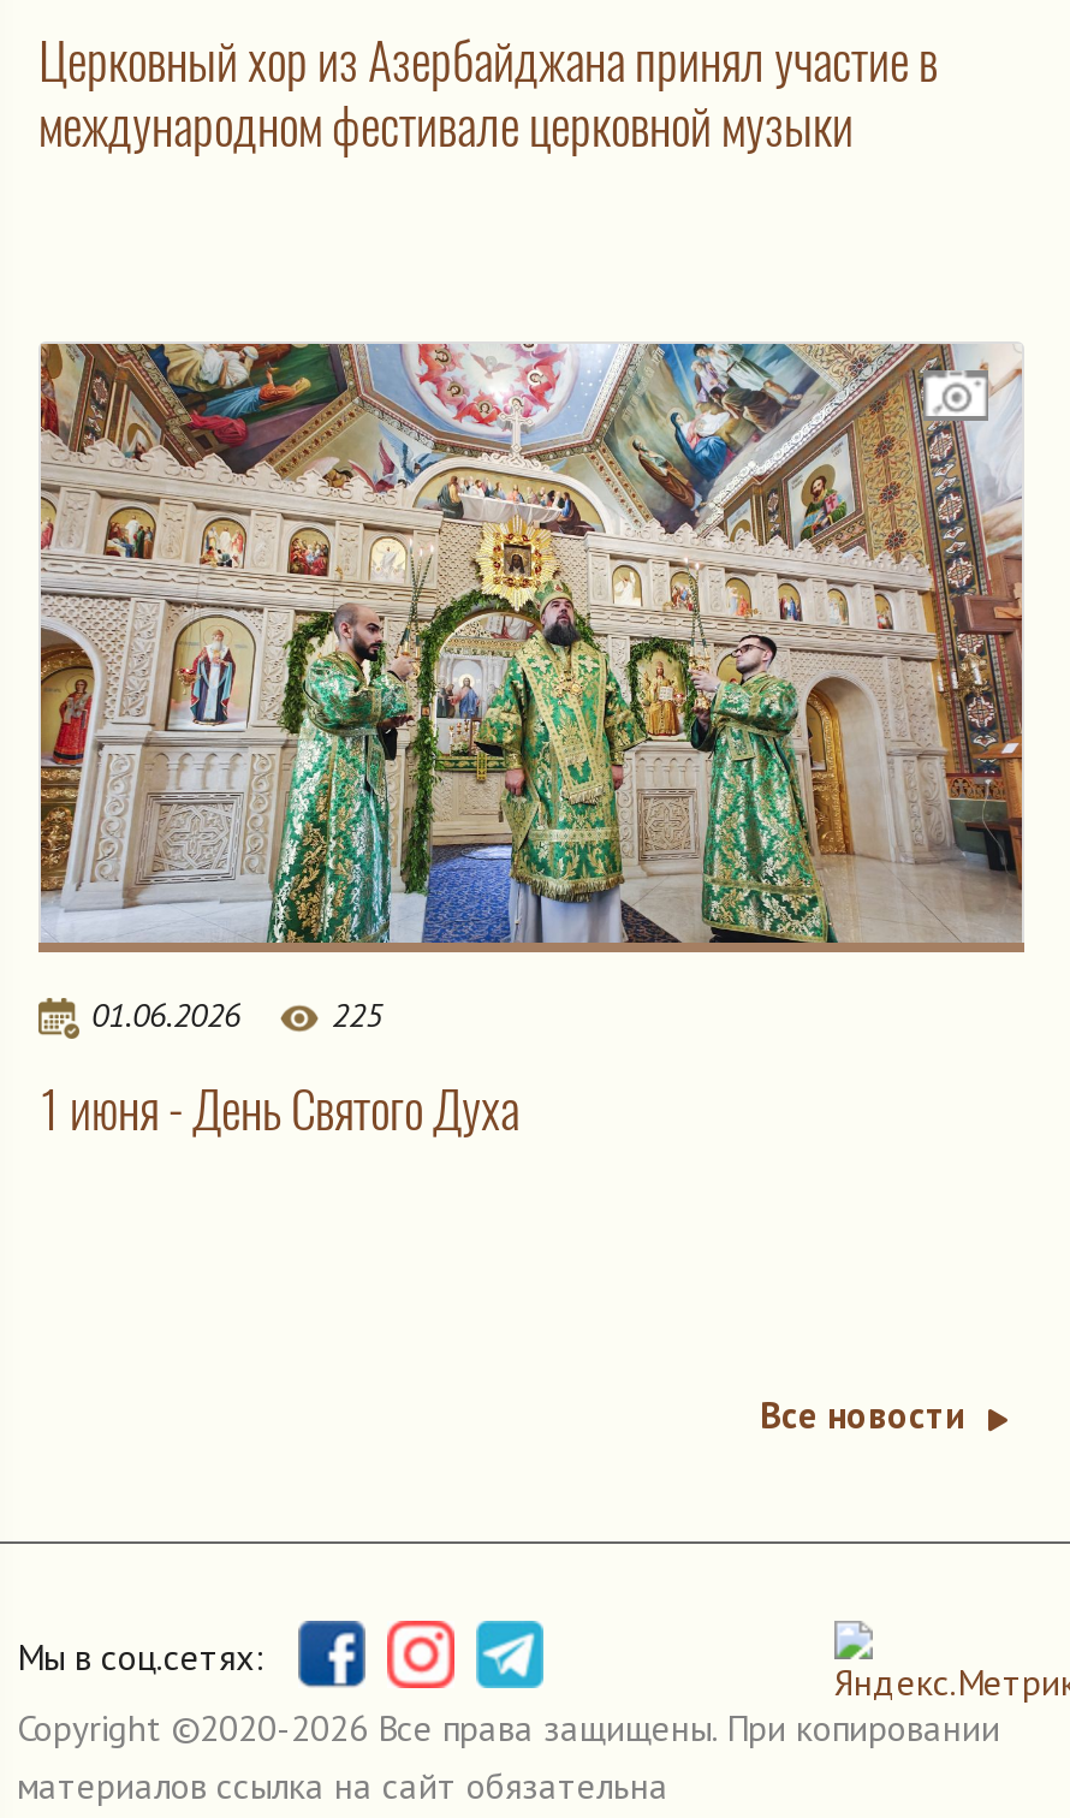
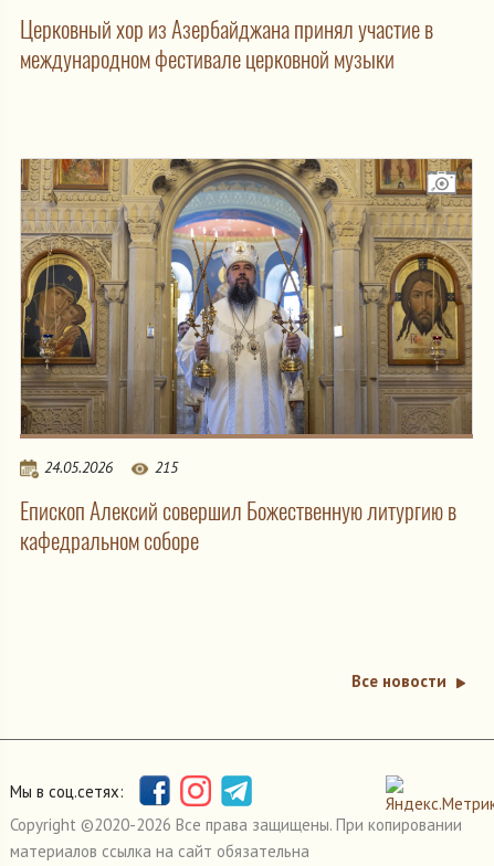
- [image]
- 01.06.2026
- 225
+ [image]
+ 24.05.2026
+ 215

- 1 июня - День Святого Духа
+ Епископ Алексий совершил Божественную литургию в
+ кафедральном соборе
